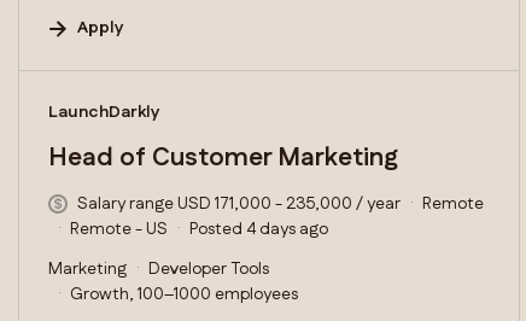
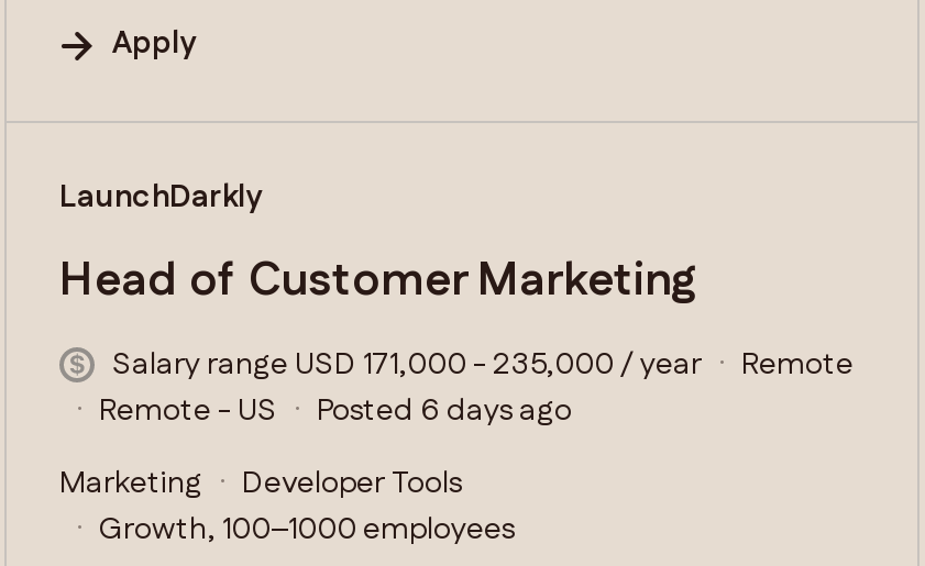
- Posted 4 days ago
+ Posted 6 days ago
